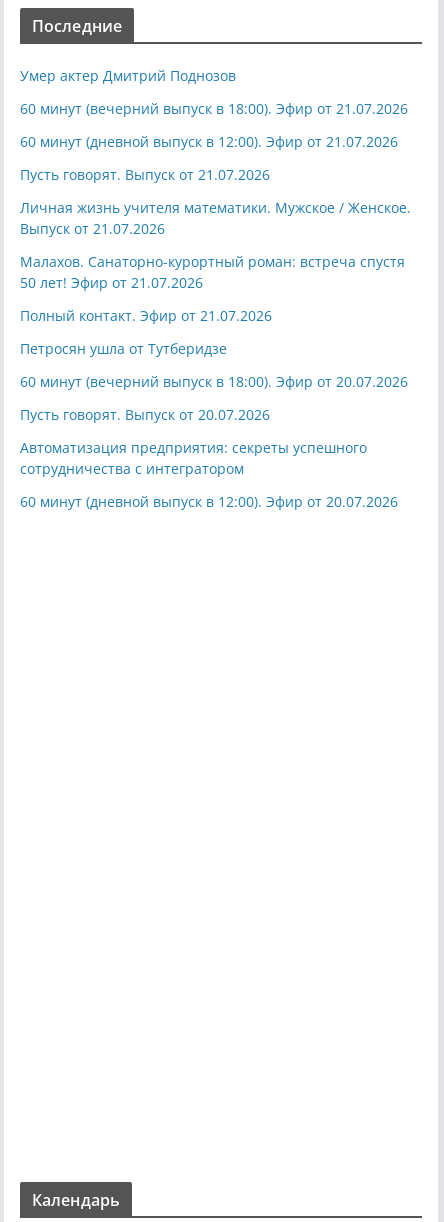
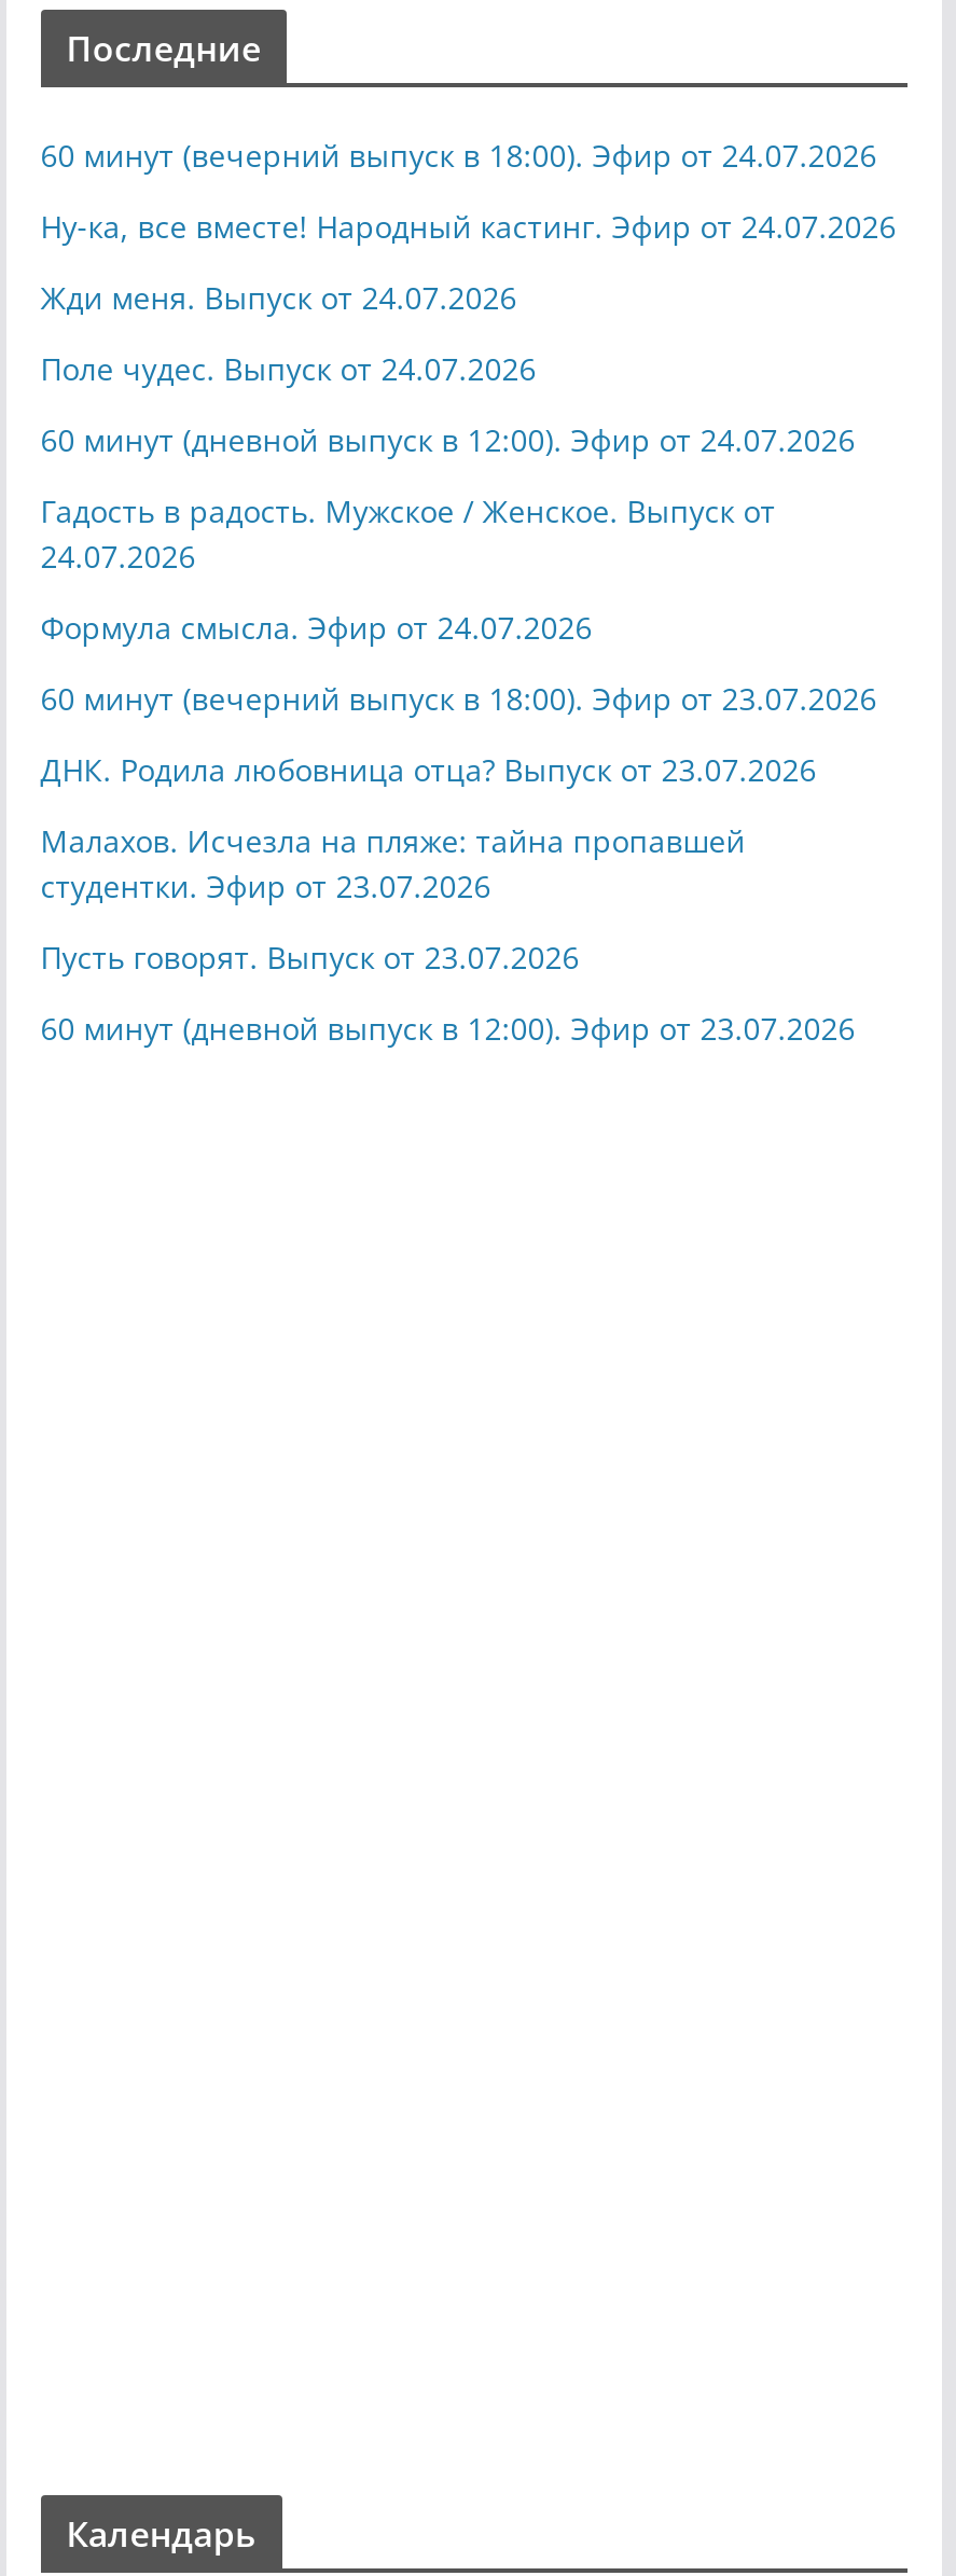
- Умер актер Дмитрий Поднозов
+ 60 минут (вечерний выпуск в 18:00). Эфир от 24.07.2026

- 60 минут (вечерний выпуск в 18:00). Эфир от 21.07.2026
+ Ну-ка, все вместе! Народный кастинг. Эфир от 24.07.2026

- 60 минут (дневной выпуск в 12:00). Эфир от 21.07.2026
+ Жди меня. Выпуск от 24.07.2026

- Пусть говорят. Выпуск от 21.07.2026
+ Поле чудес. Выпуск от 24.07.2026

- Личная жизнь учителя математики. Мужское / Женское.
- Выпуск от 21.07.2026
+ 60 минут (дневной выпуск в 12:00). Эфир от 24.07.2026

- Малахов. Санаторно-курортный роман: встреча спустя
- 50 лет! Эфир от 21.07.2026
+ Гадость в радость. Мужское / Женское. Выпуск от
+ 24.07.2026

- Полный контакт. Эфир от 21.07.2026
+ Формула смысла. Эфир от 24.07.2026

- Петросян ушла от Тутберидзе
+ 60 минут (вечерний выпуск в 18:00). Эфир от 23.07.2026

- 60 минут (вечерний выпуск в 18:00). Эфир от 20.07.2026
+ ДНК. Родила любовница отца? Выпуск от 23.07.2026

- Пусть говорят. Выпуск от 20.07.2026
+ Малахов. Исчезла на пляже: тайна пропавшей
+ студентки. Эфир от 23.07.2026

- Автоматизация предприятия: секреты успешного
- сотрудничества с интегратором
+ Пусть говорят. Выпуск от 23.07.2026

- 60 минут (дневной выпуск в 12:00). Эфир от 20.07.2026
+ 60 минут (дневной выпуск в 12:00). Эфир от 23.07.2026
